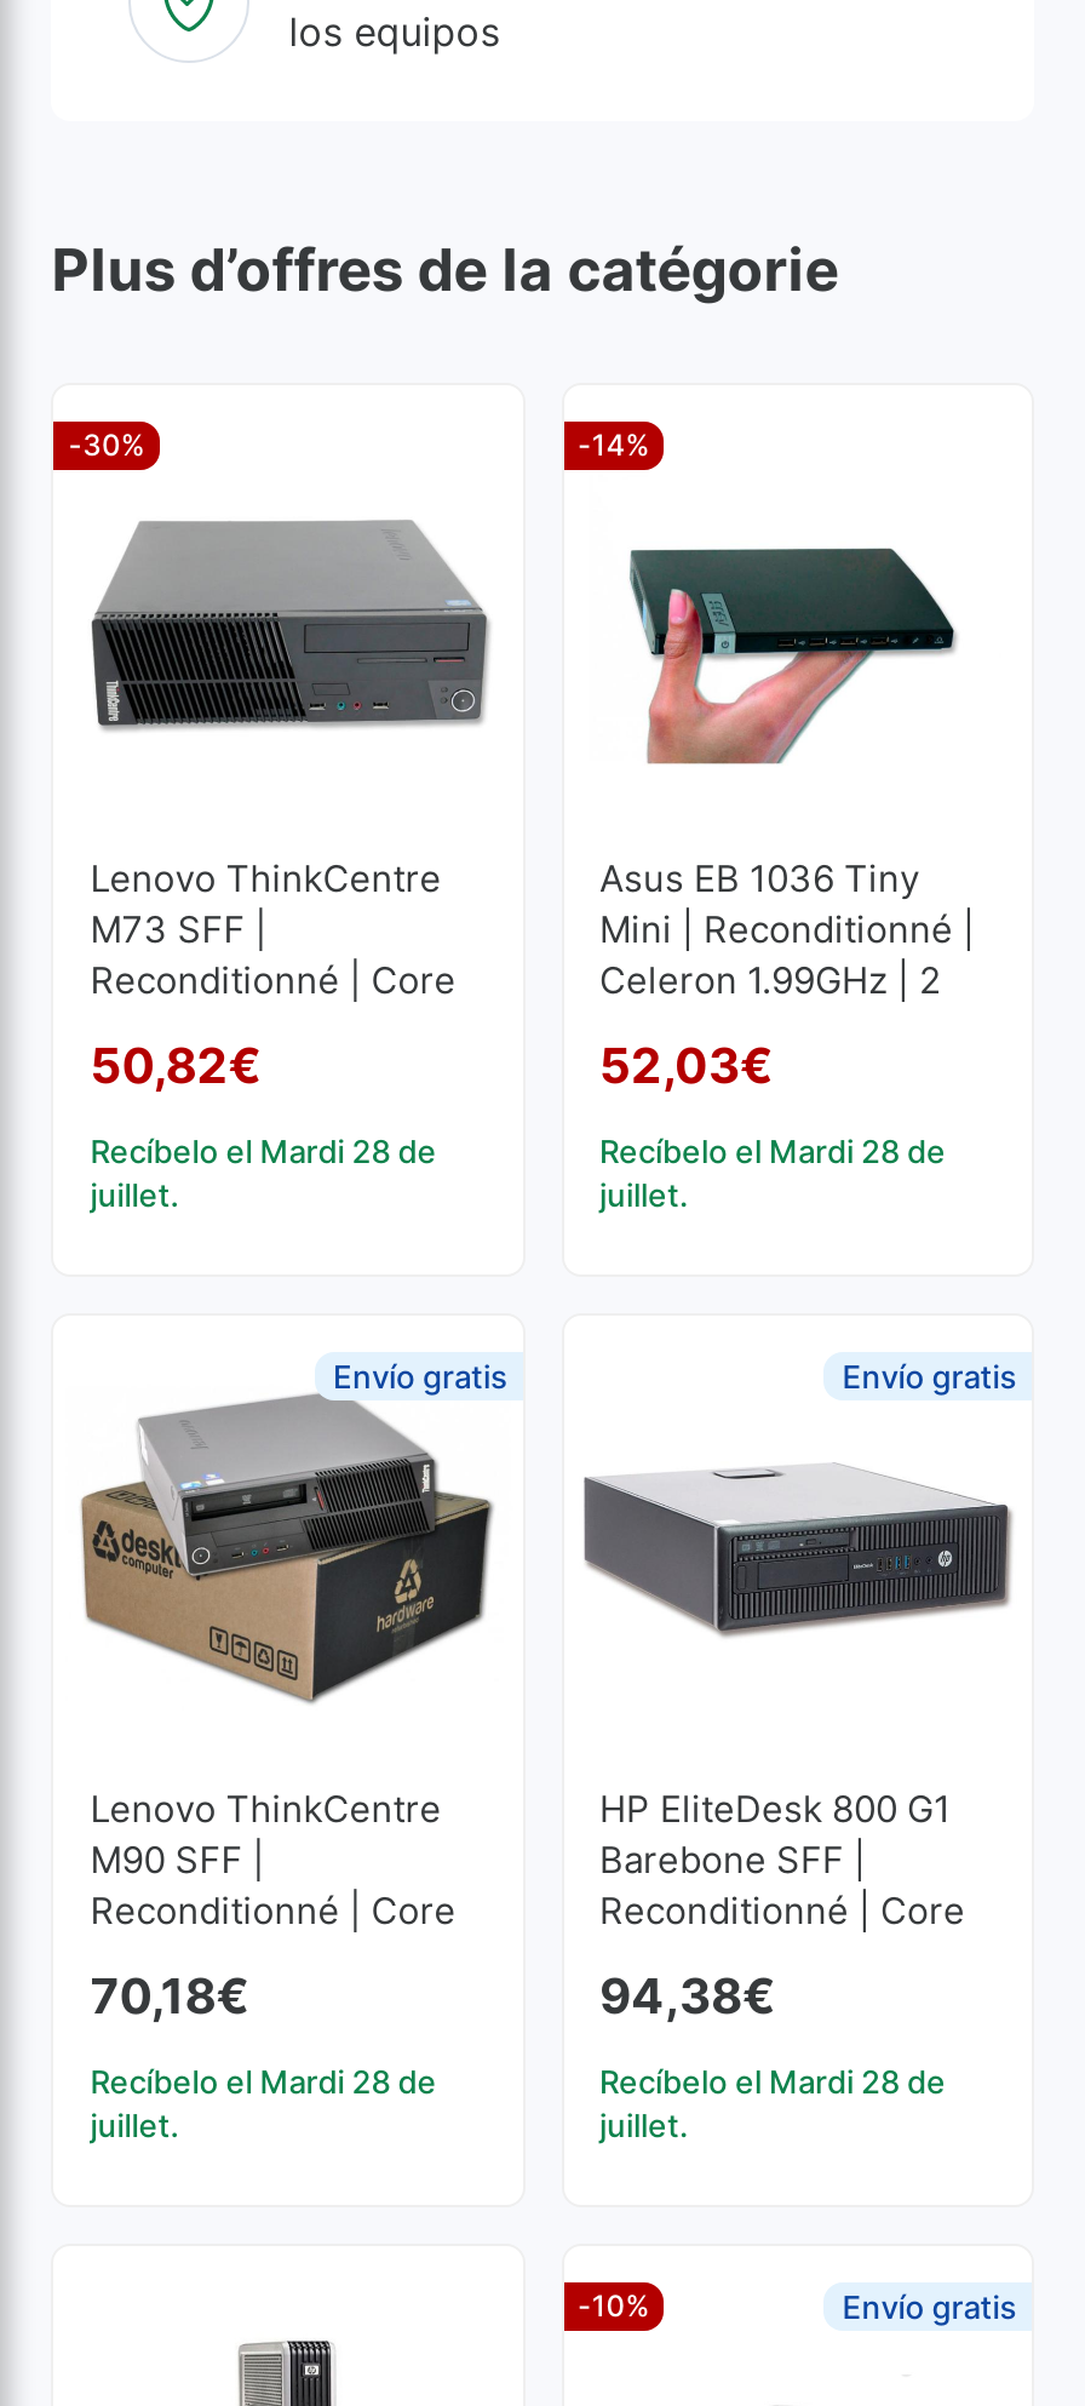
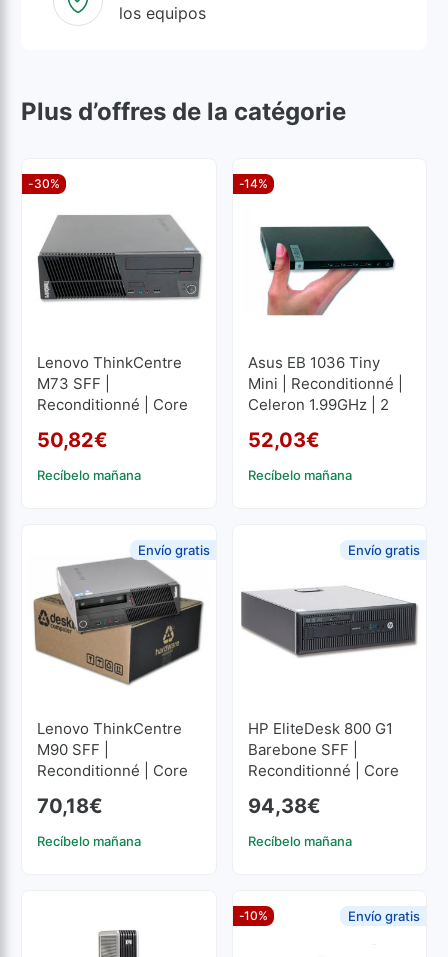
- Recíbelo el Mardi 28 de
- juillet.
+ Recíbelo mañana

- Recíbelo el Mardi 28 de
- juillet.
+ Recíbelo mañana

- Recíbelo el Mardi 28 de
- juillet.
+ Recíbelo mañana

- Recíbelo el Mardi 28 de
- juillet.
+ Recíbelo mañana
